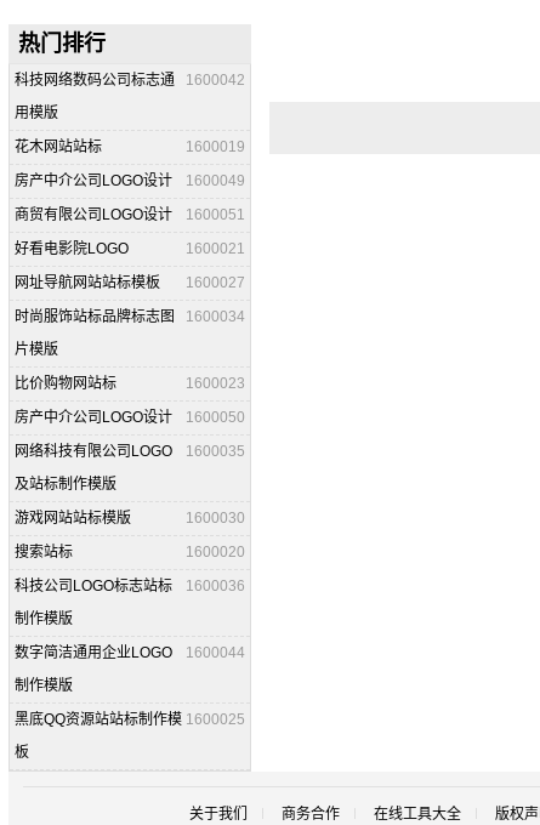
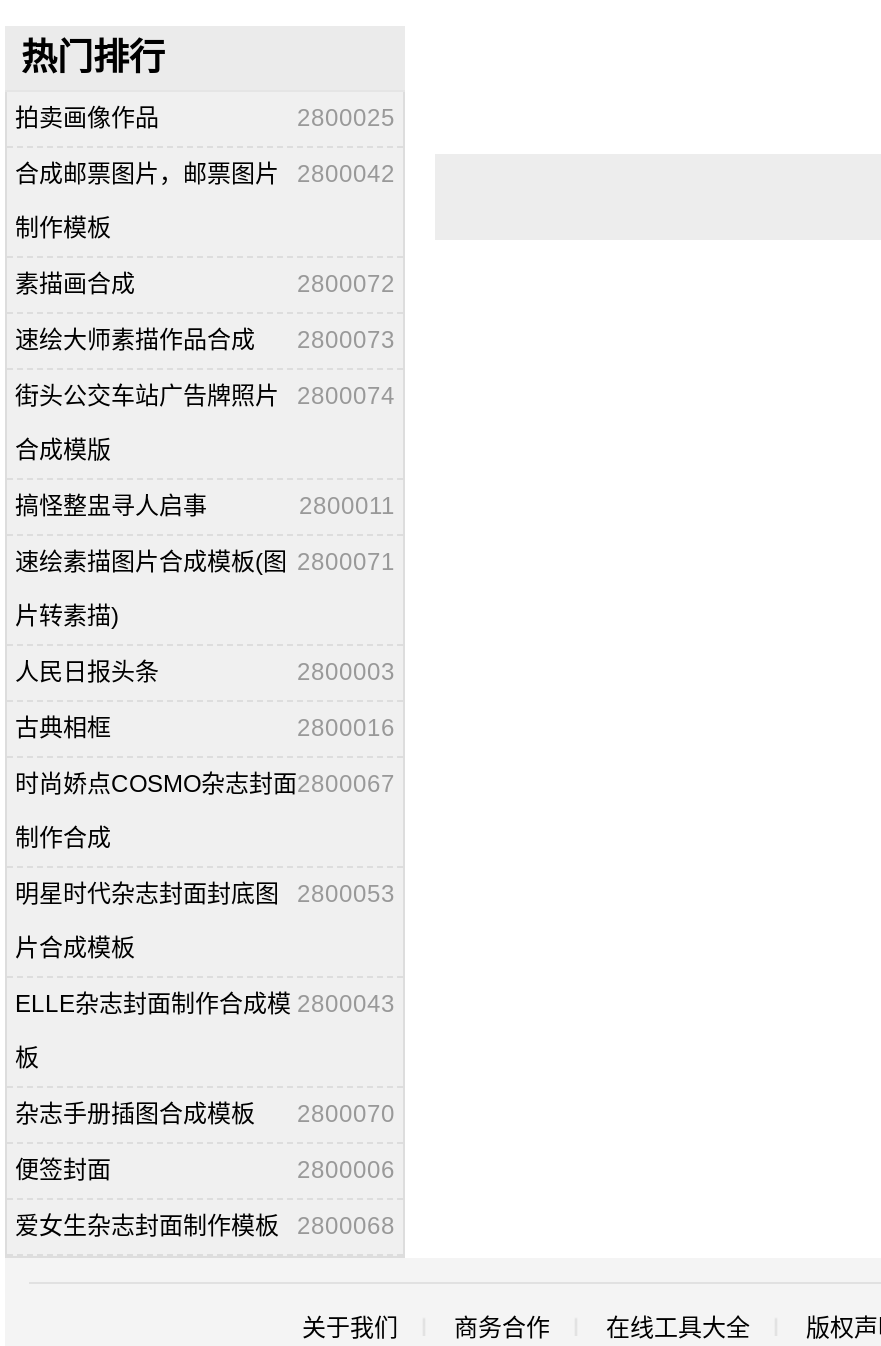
- 1600042
- 科技网络数码公司标志通
- 用模版
- 1600019
- 花木网站站标
- 1600049
- 房产中介公司LOGO设计
- 1600051
- 商贸有限公司LOGO设计
- 1600021
- 好看电影院LOGO
- 1600027
- 网址导航网站站标模板
- 1600034
- 时尚服饰站标品牌标志图
- 片模版
- 1600023
- 比价购物网站标
- 1600050
- 房产中介公司LOGO设计
- 1600035
- 网络科技有限公司LOGO
- 及站标制作模版
- 1600030
- 游戏网站站标模版
- 1600020
- 搜索站标
- 1600036
- 科技公司LOGO标志站标
- 制作模版
- 1600044
- 数字简洁通用企业LOGO
- 制作模版
- 1600025
- 黑底QQ资源站站标制作模
+ 2800025
+ 拍卖画像作品
+ 2800042
+ 合成邮票图片，邮票图片
+ 制作模板
+ 2800072
+ 素描画合成
+ 2800073
+ 速绘大师素描作品合成
+ 2800074
+ 街头公交车站广告牌照片
+ 合成模版
+ 2800011
+ 搞怪整盅寻人启事
+ 2800071
+ 速绘素描图片合成模板(图
+ 片转素描)
+ 2800003
+ 人民日报头条
+ 2800016
+ 古典相框
+ 2800067
+ 时尚娇点COSMO杂志封面
+ 制作合成
+ 2800053
+ 明星时代杂志封面封底图
+ 片合成模板
+ 2800043
+ ELLE杂志封面制作合成模

moved up: 板

+ 2800070
+ 杂志手册插图合成模板
+ 2800006
+ 便签封面
+ 2800068
+ 爱女生杂志封面制作模板
